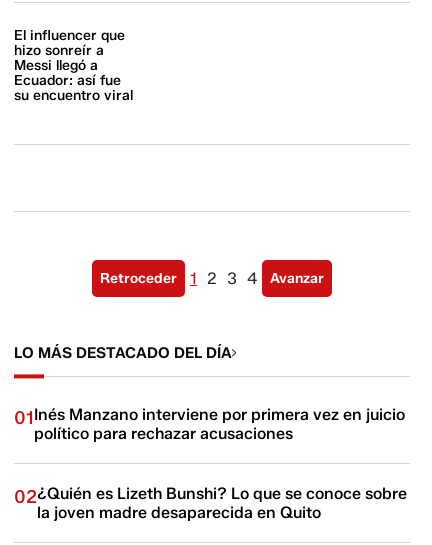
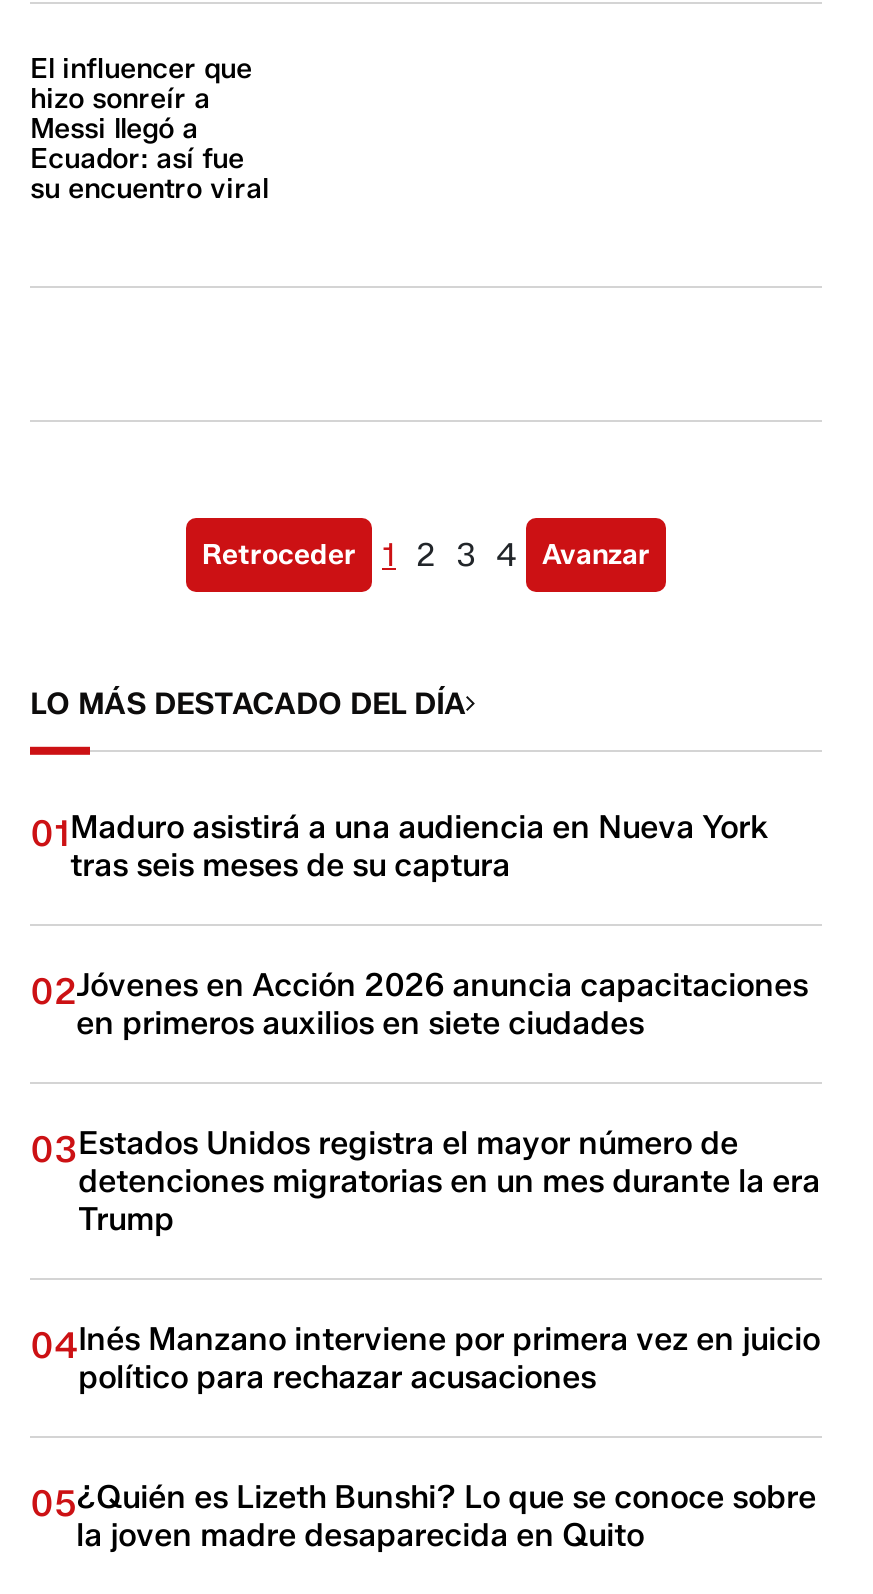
- 01Inés Manzano interviene por primera vez en juicio
+ 01Maduro asistirá a una audiencia en Nueva York
+ tras seis meses de su captura
+ 02Jóvenes en Acción 2026 anuncia capacitaciones
+ en primeros auxilios en siete ciudades
+ 03Estados Unidos registra el mayor número de
+ detenciones migratorias en un mes durante la era
+ Trump
+ 04Inés Manzano interviene por primera vez en juicio

- 02¿Quién es Lizeth Bunshi? Lo que se conoce sobre
+ 05¿Quién es Lizeth Bunshi? Lo que se conoce sobre
